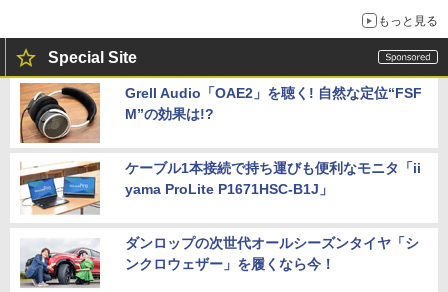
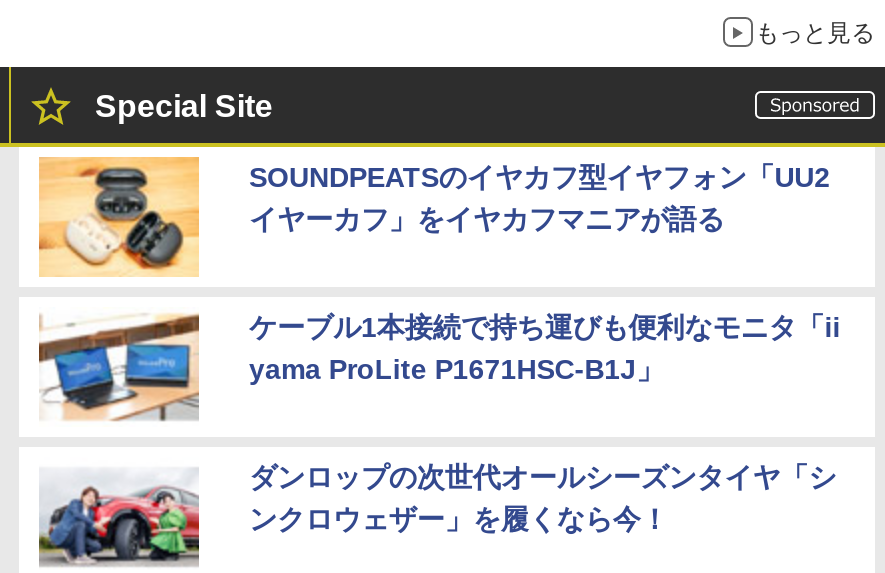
- [image]
- Grell Audio「OAE2」を聴く! 自然な定位“FSF
- M”の効果は!?
+ [image]
+ SOUNDPEATSのイヤカフ型イヤフォン「UU2
+ イヤーカフ」をイヤカフマニアが語る
